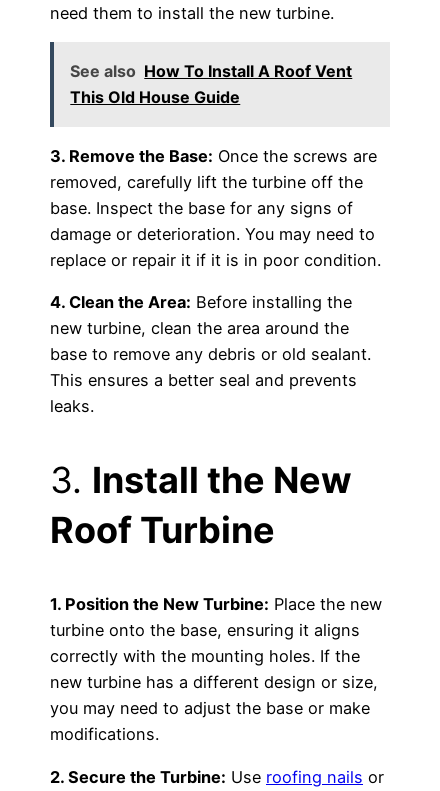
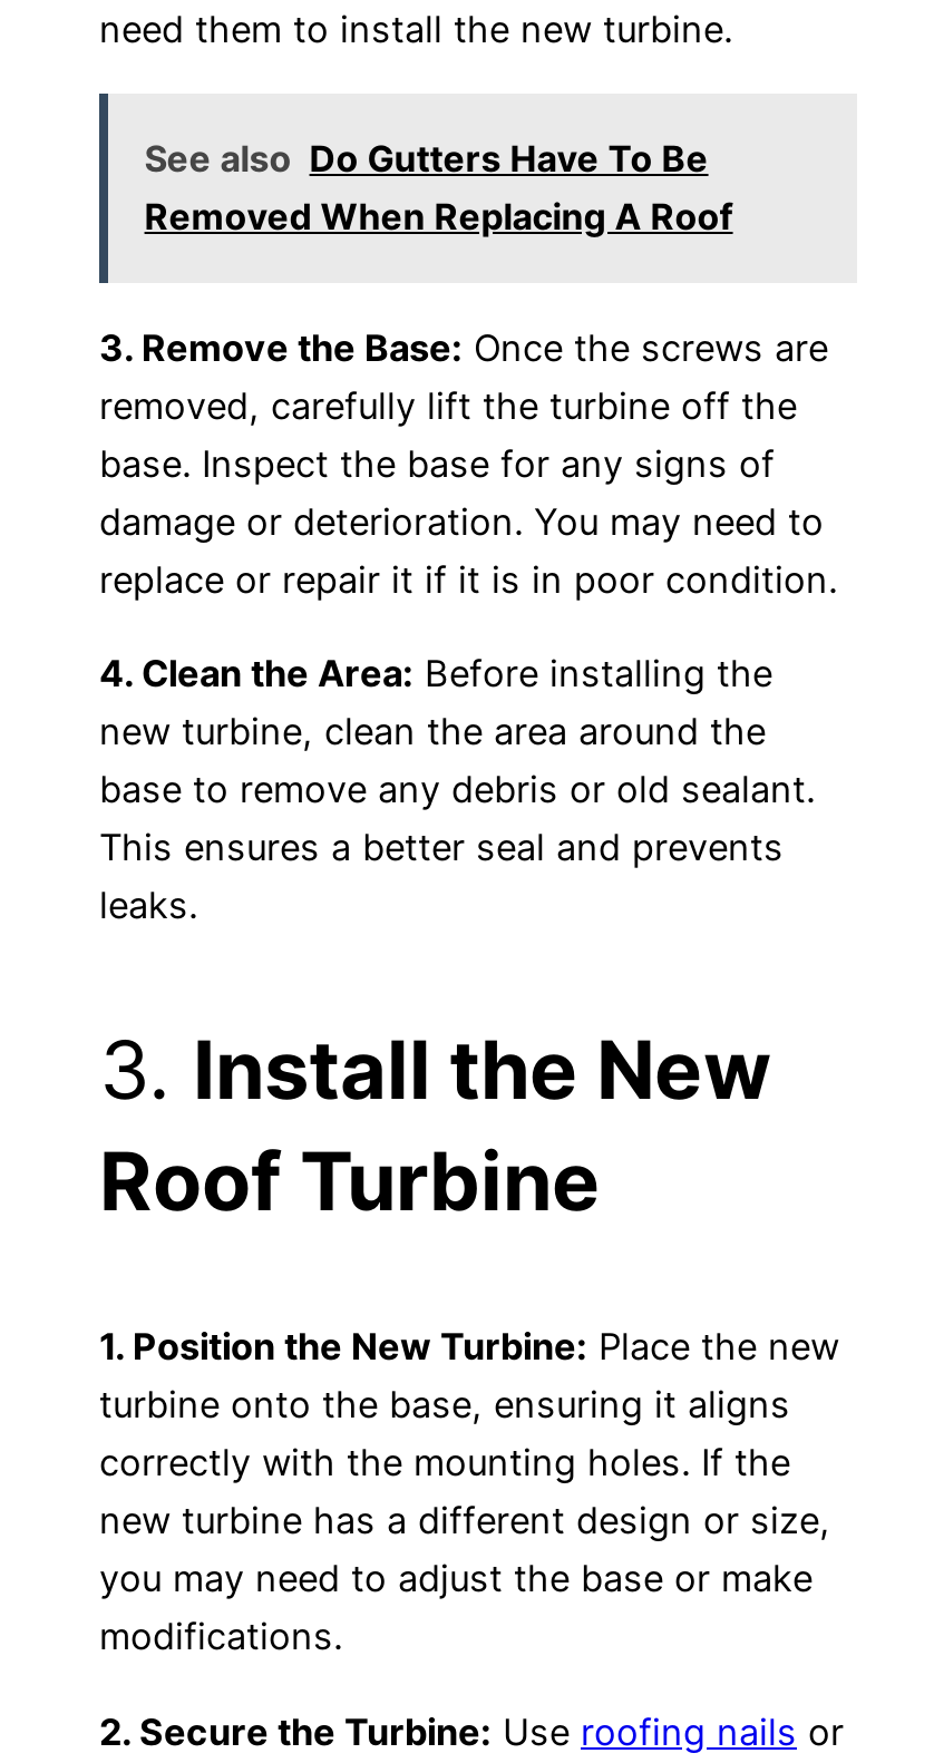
- See also How To Install A Roof Vent
- This Old House Guide
+ See also Do Gutters Have To Be
+ Removed When Replacing A Roof
